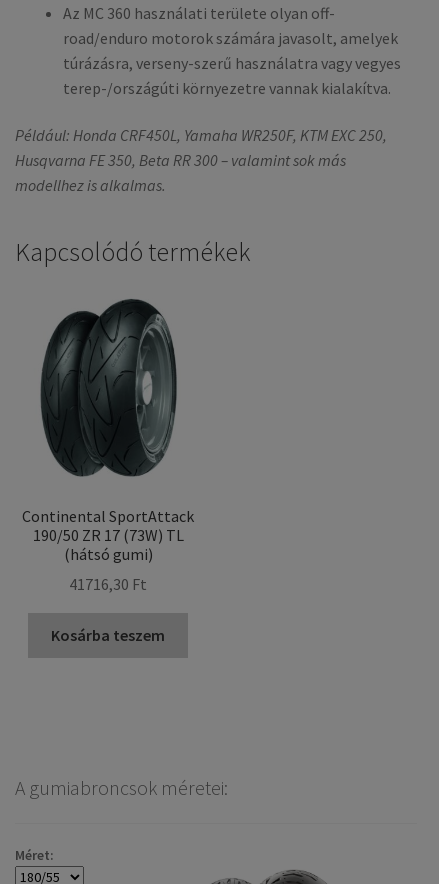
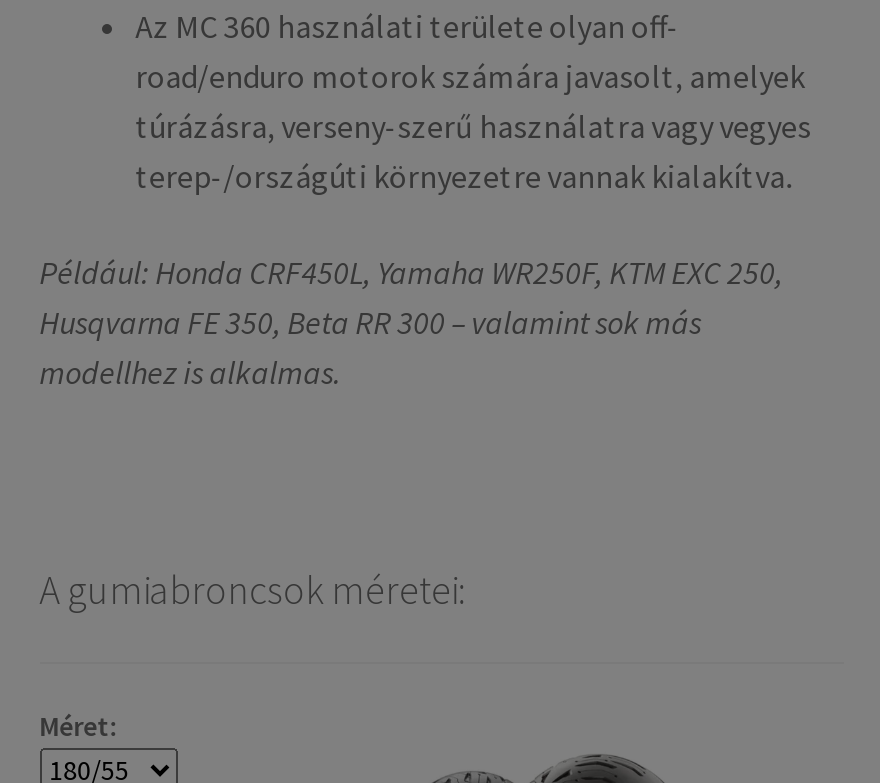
- Kapcsolódó termékek

- [image]
- Continental SportAttack
- 190/50 ZR 17 (73W) TL
- (hátsó gumi)
- 41716,30 Ft
- Kosárba teszem
